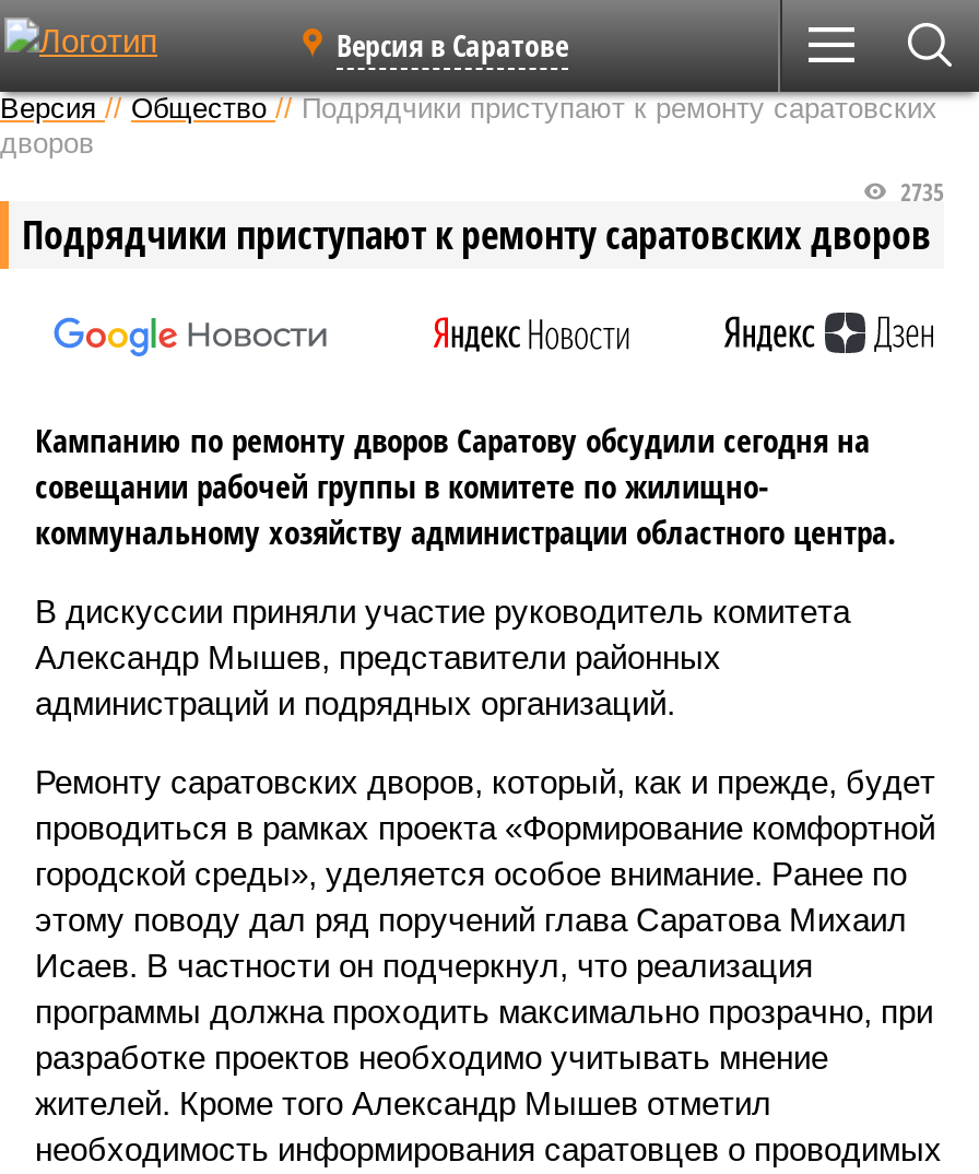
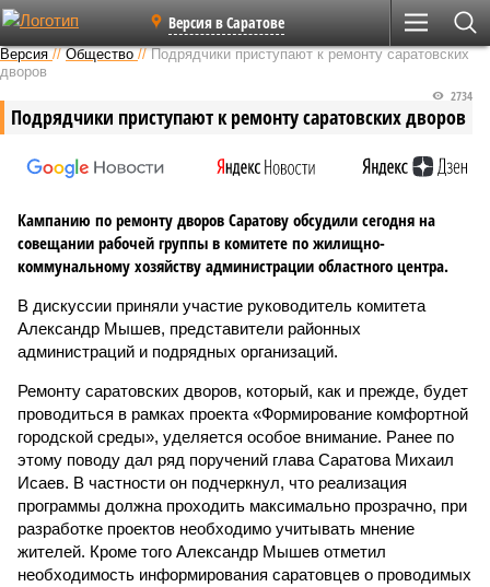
- 2735
+ 2734
